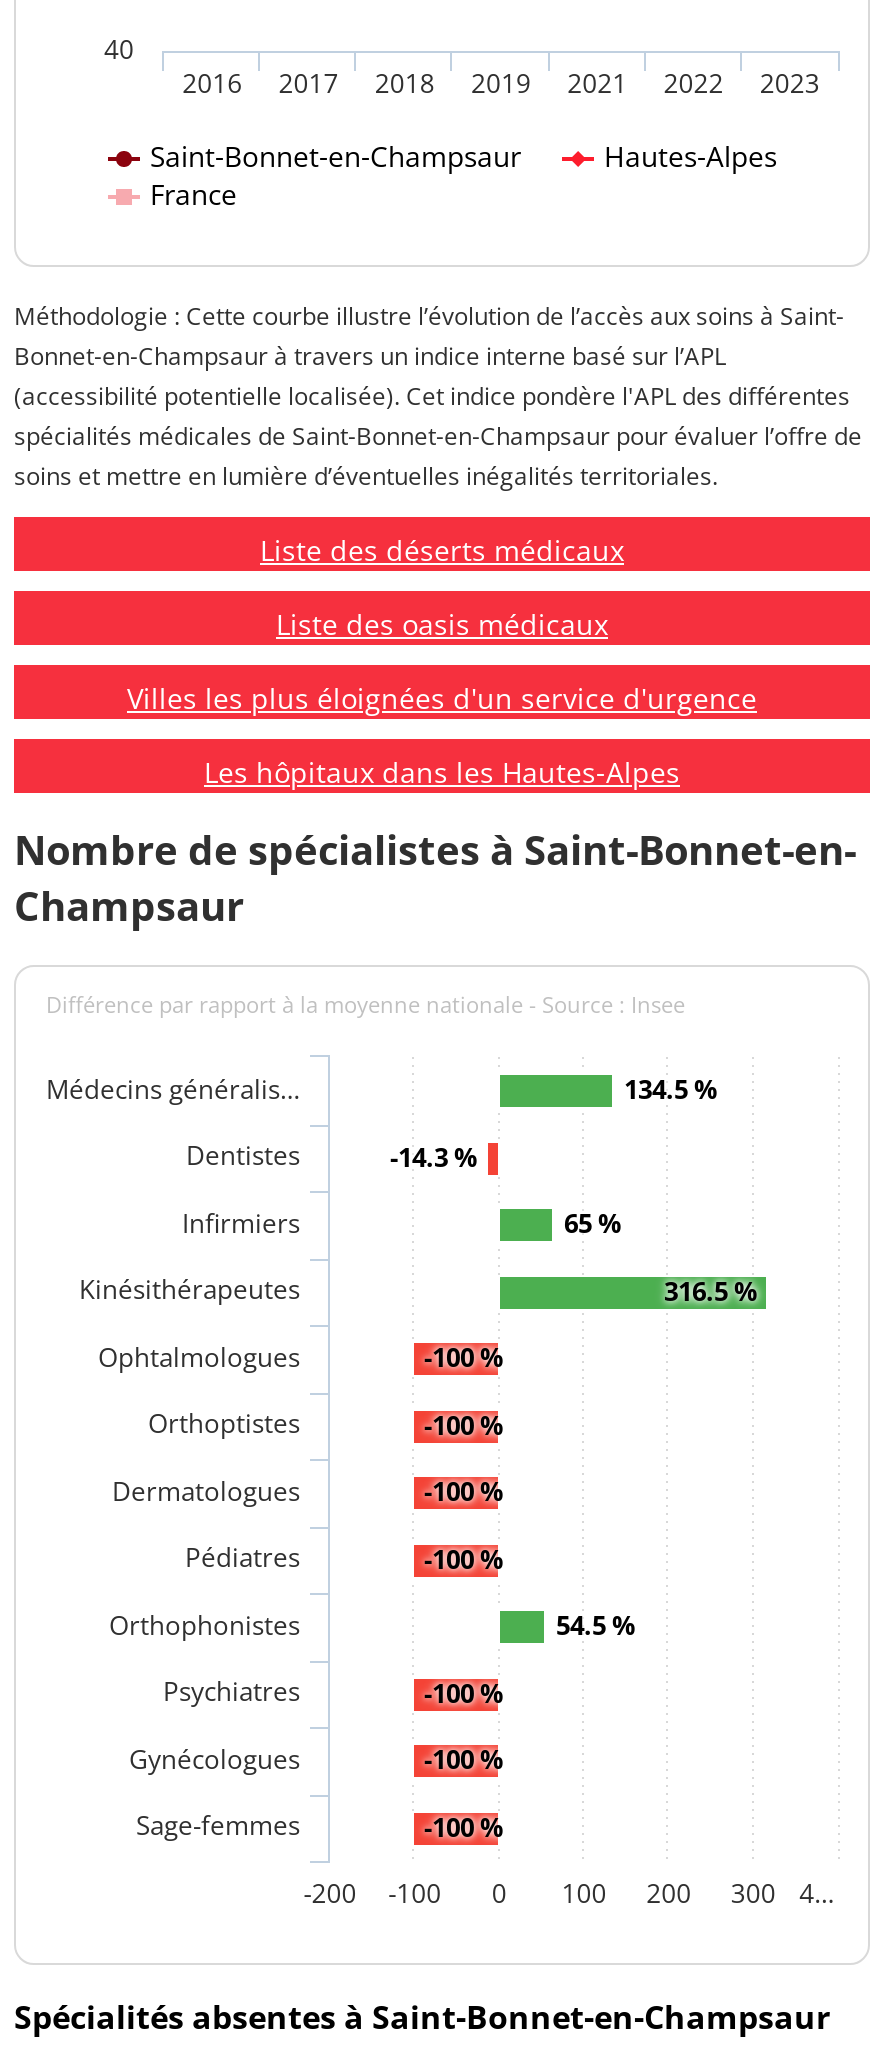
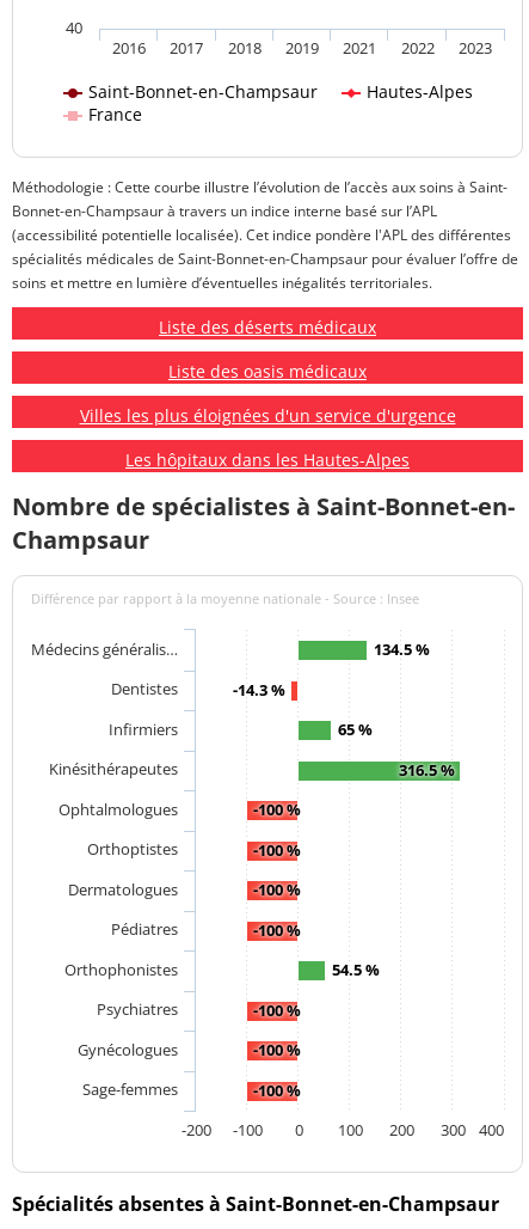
- -200 -100 0 100 200 300 4…
+ -200 -100 0 100 200 300 400
